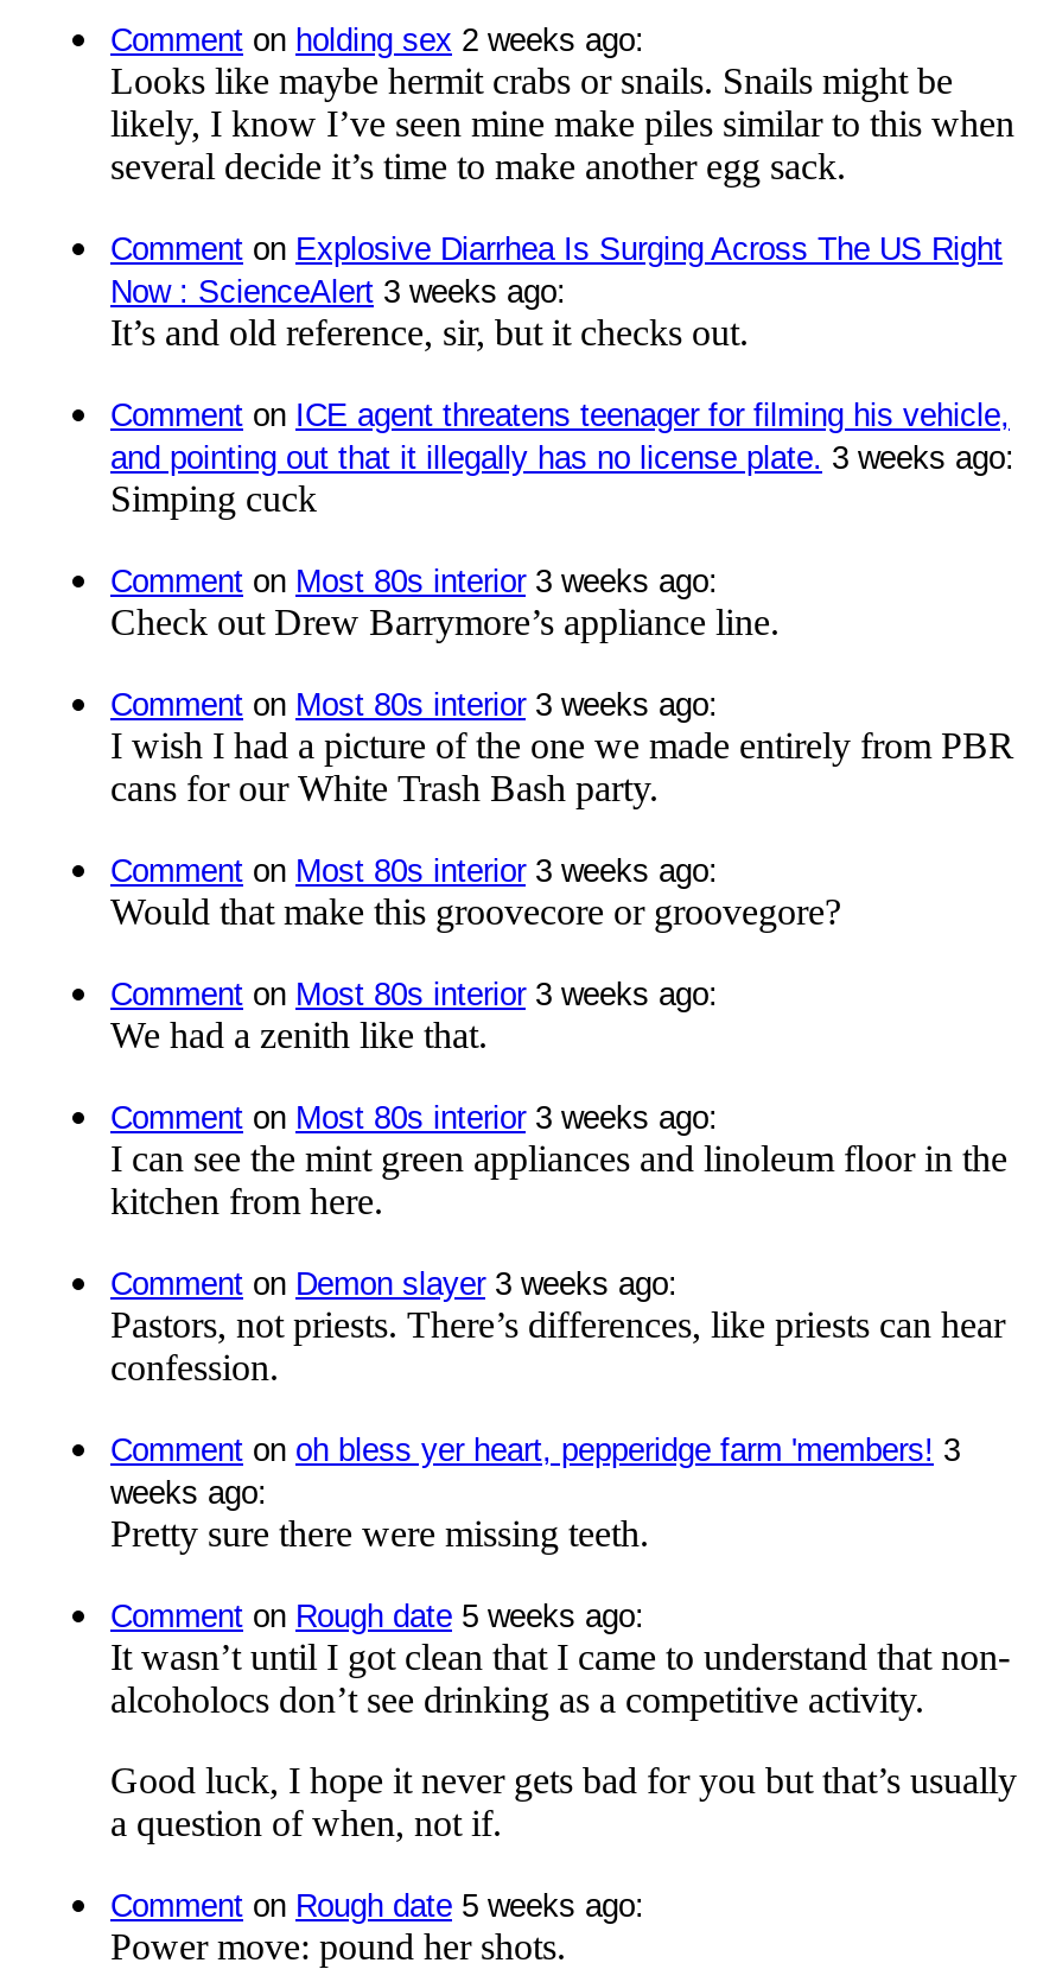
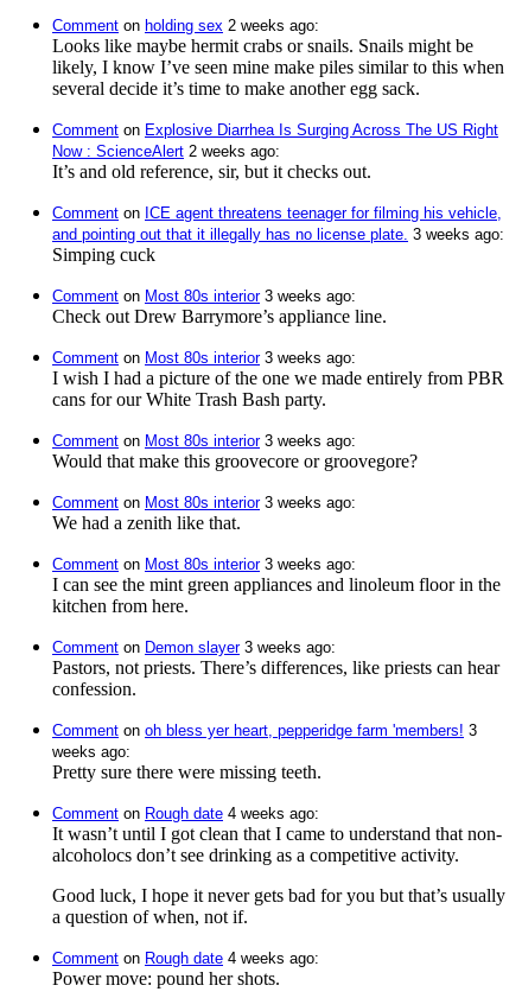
- Now : ScienceAlert 3 weeks ago:
+ Now : ScienceAlert 2 weeks ago:

- Comment on Rough date 5 weeks ago:
+ Comment on Rough date 4 weeks ago:

- Comment on Rough date 5 weeks ago:
+ Comment on Rough date 4 weeks ago:
